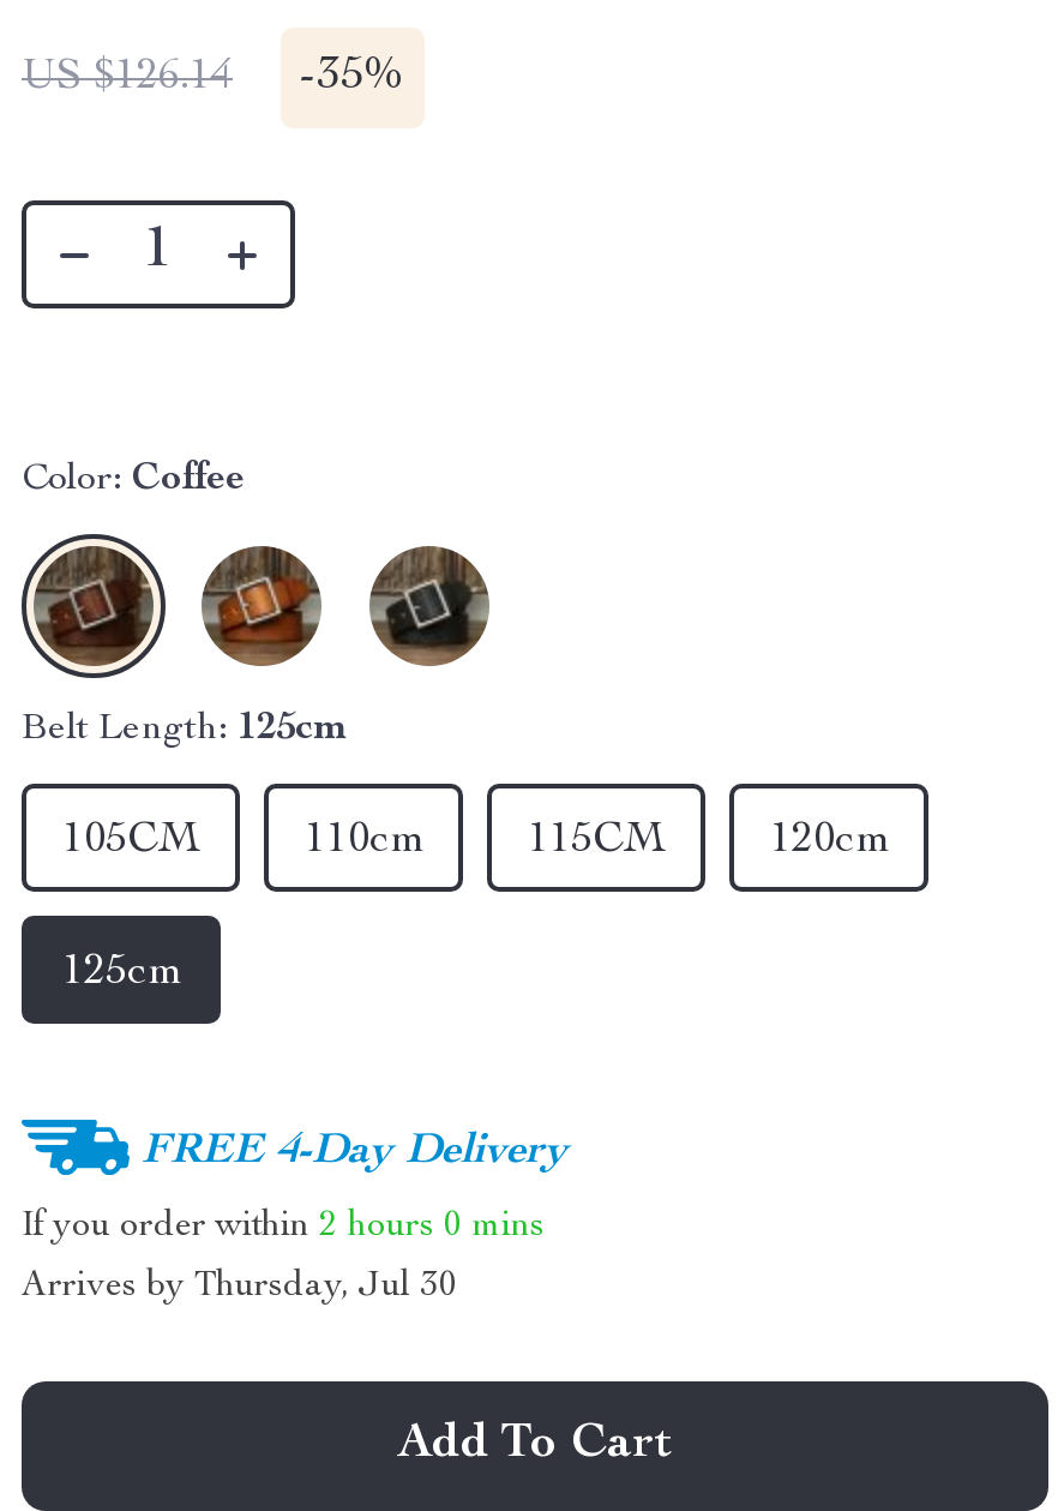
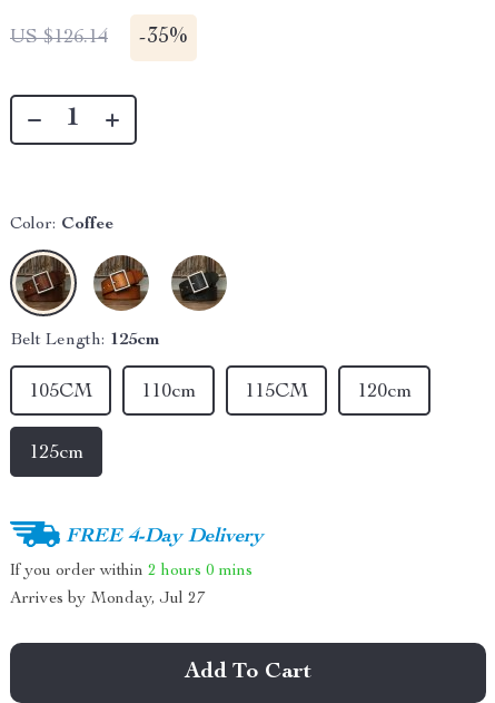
- Arrives by Thursday, Jul 30
+ Arrives by Monday, Jul 27
